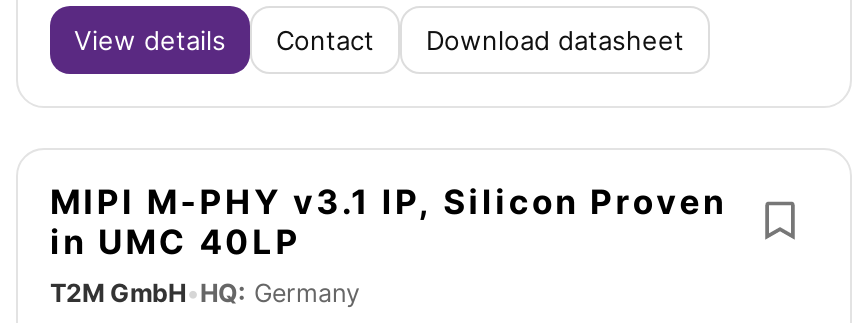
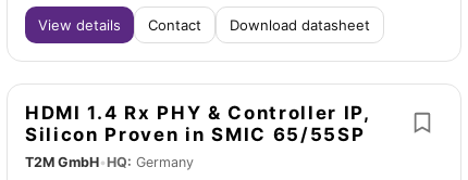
- MIPI M-PHY v3.1 IP, Silicon Proven
- in UMC 40LP
+ HDMI 1.4 Rx PHY & Controller IP,
+ Silicon Proven in SMIC 65/55SP
